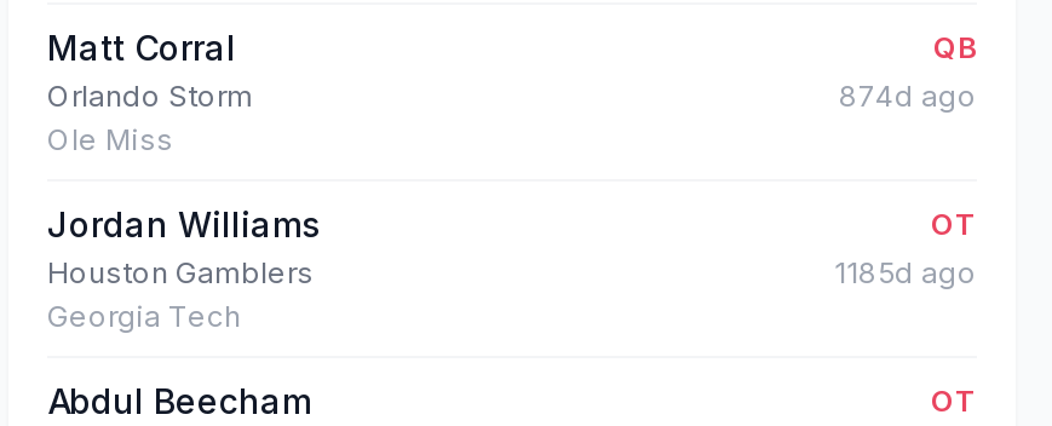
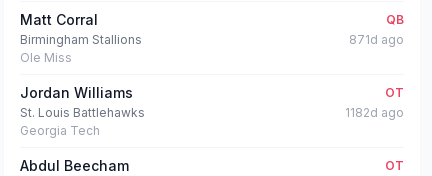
- Orlando Storm
- 874d ago
+ Birmingham Stallions
+ 871d ago

- Houston Gamblers
- 1185d ago
+ St. Louis Battlehawks
+ 1182d ago
